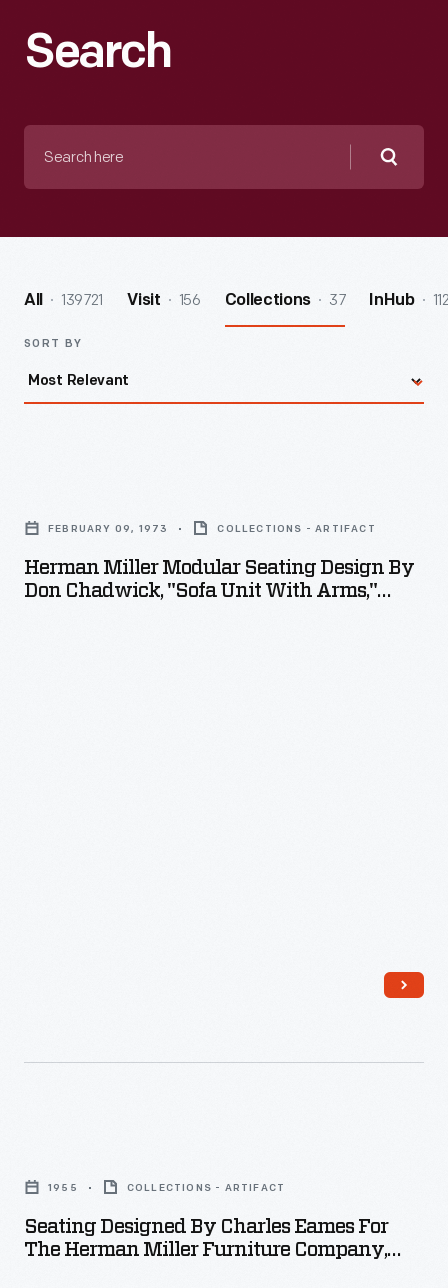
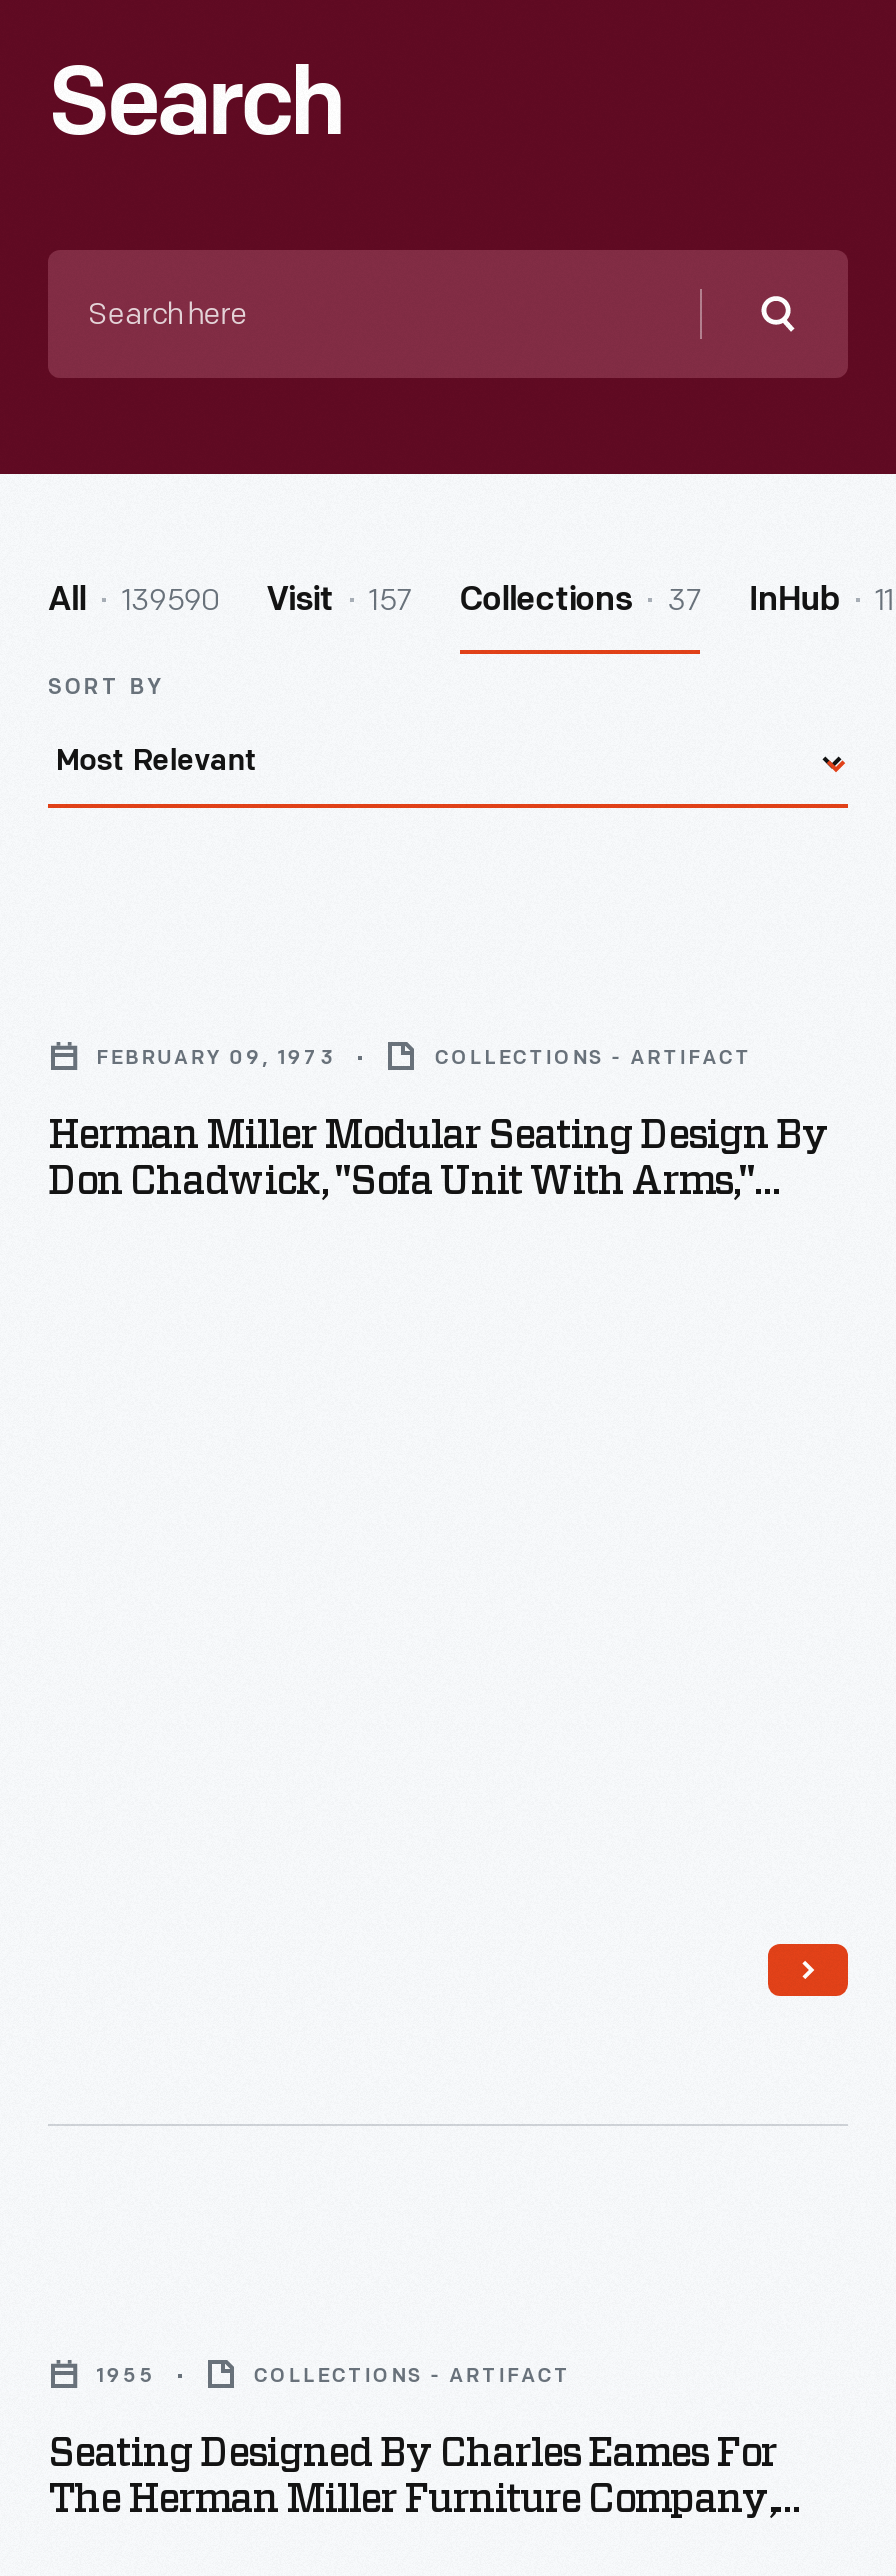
- 139721
+ 139590

- 156
+ 157
